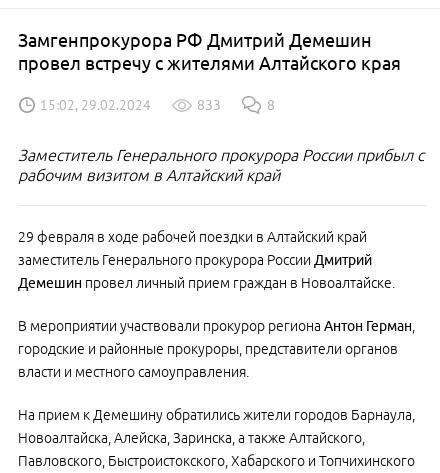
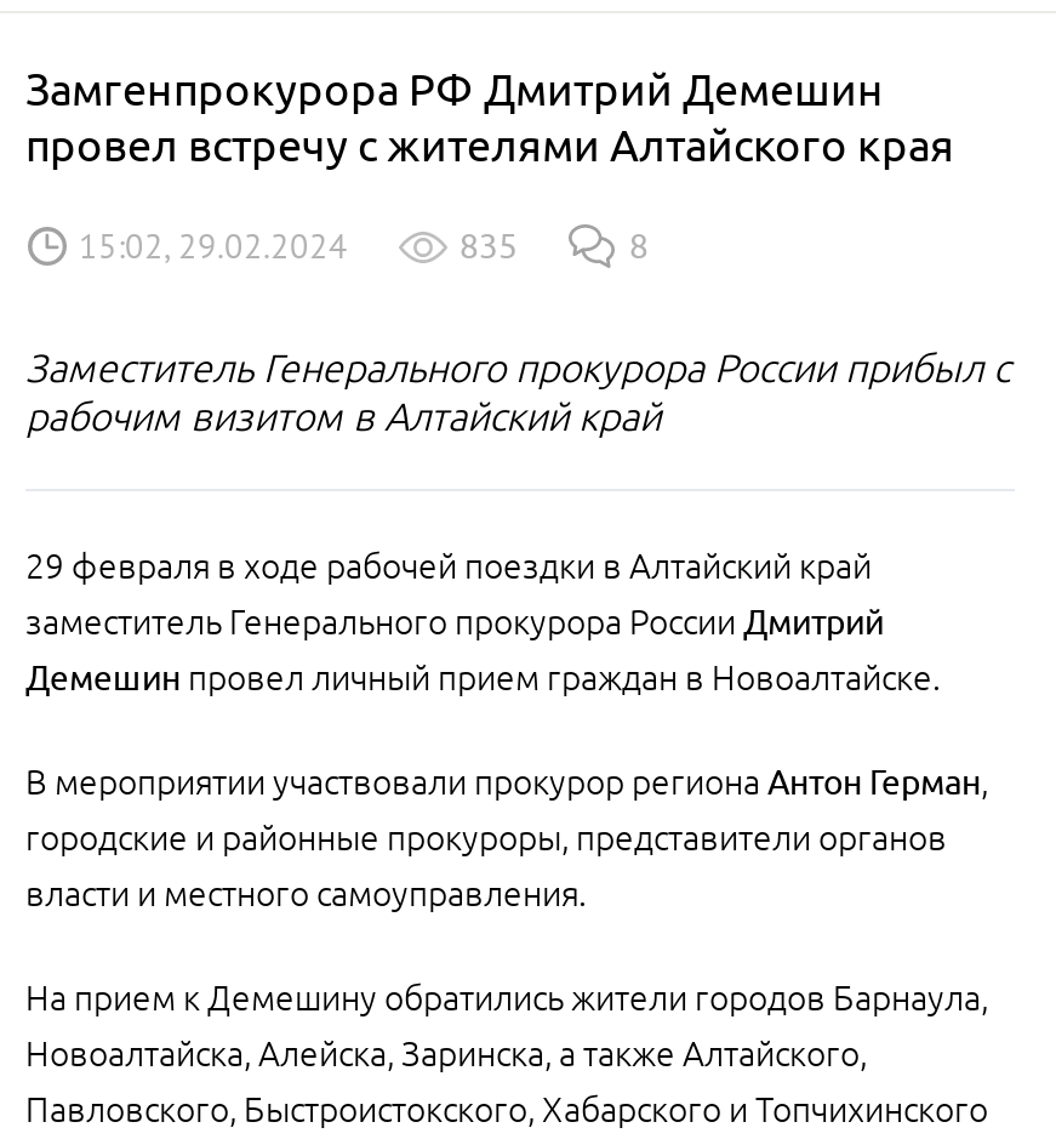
- 833
+ 835
